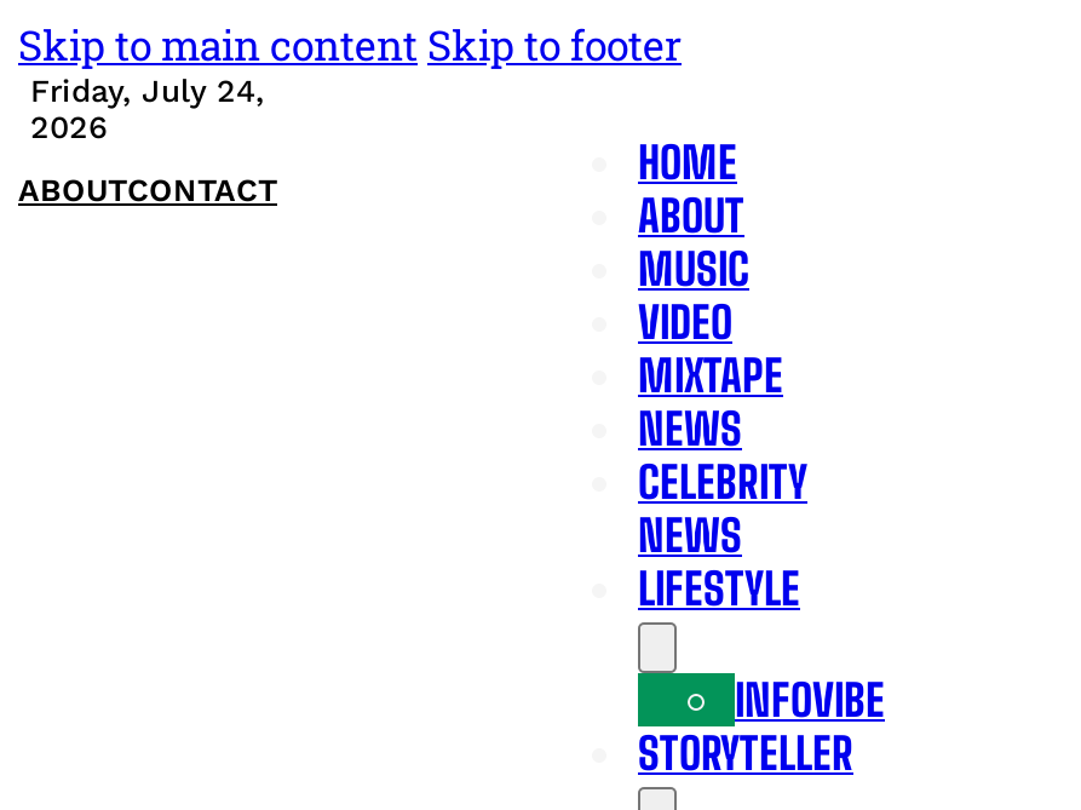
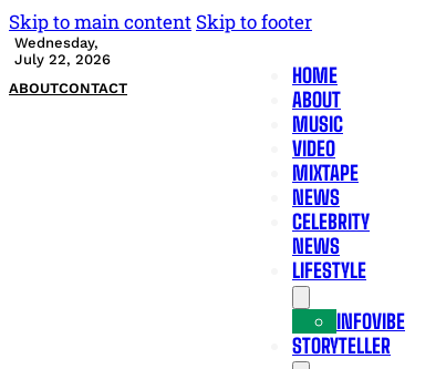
- Friday, July 24,
- 2026
+ Wednesday,
+ July 22, 2026
